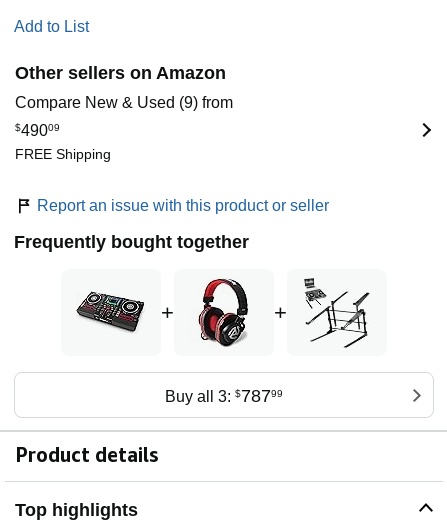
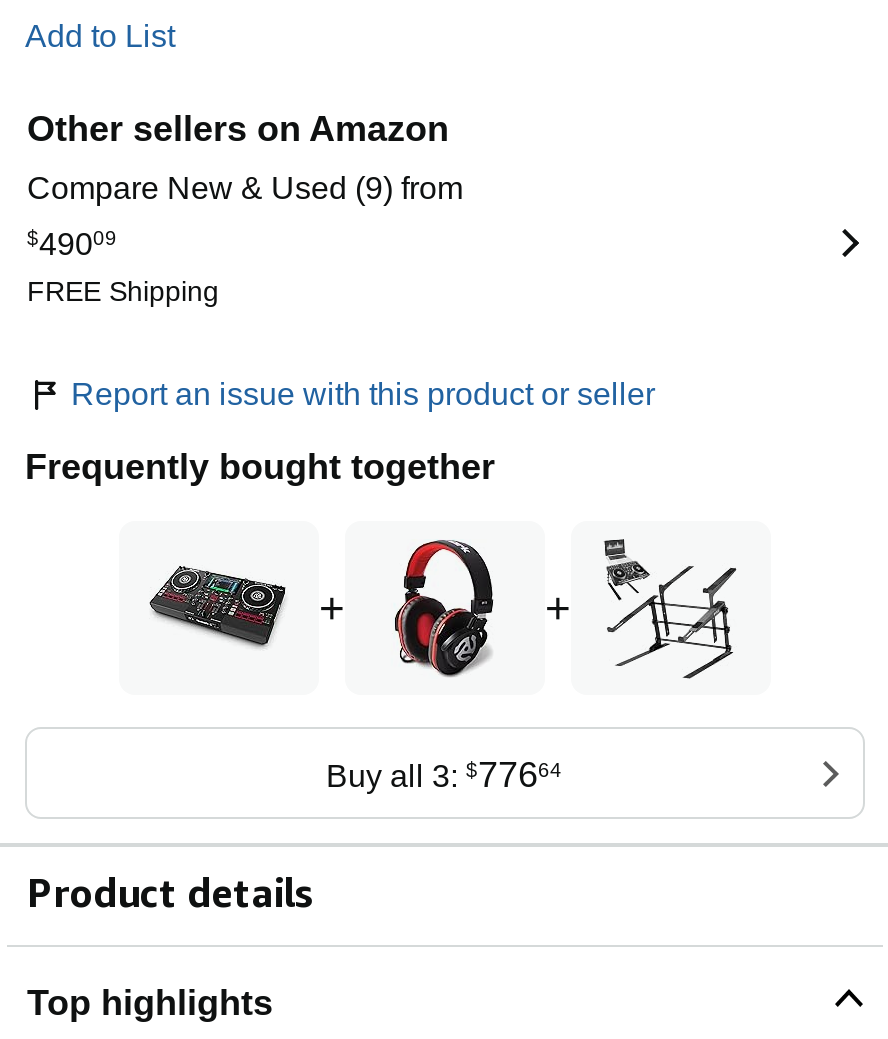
- Buy all 3: $78799
+ Buy all 3: $77664
